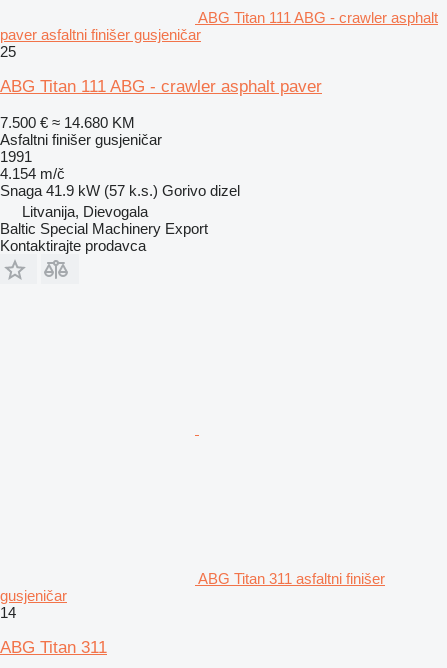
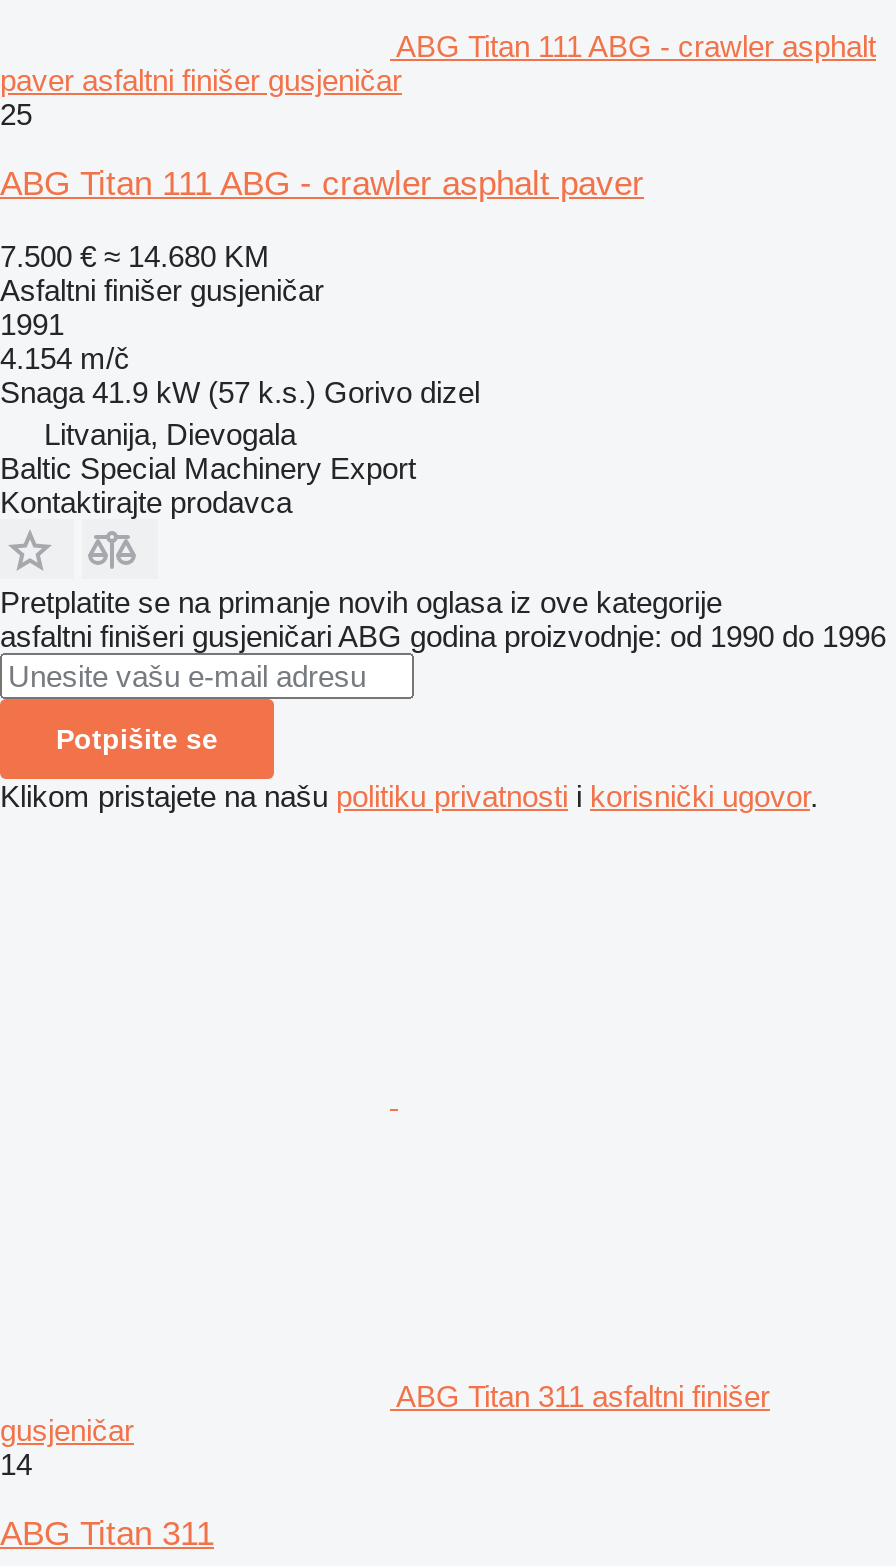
+ Pretplatite se na primanje novih oglasa iz ove kategorije
+ asfaltni finišeri gusjeničari ABG godina proizvodnje: od 1990 do 1996
+ Potpišite se
+ Klikom pristajete na našu politiku privatnosti i korisnički ugovor.
